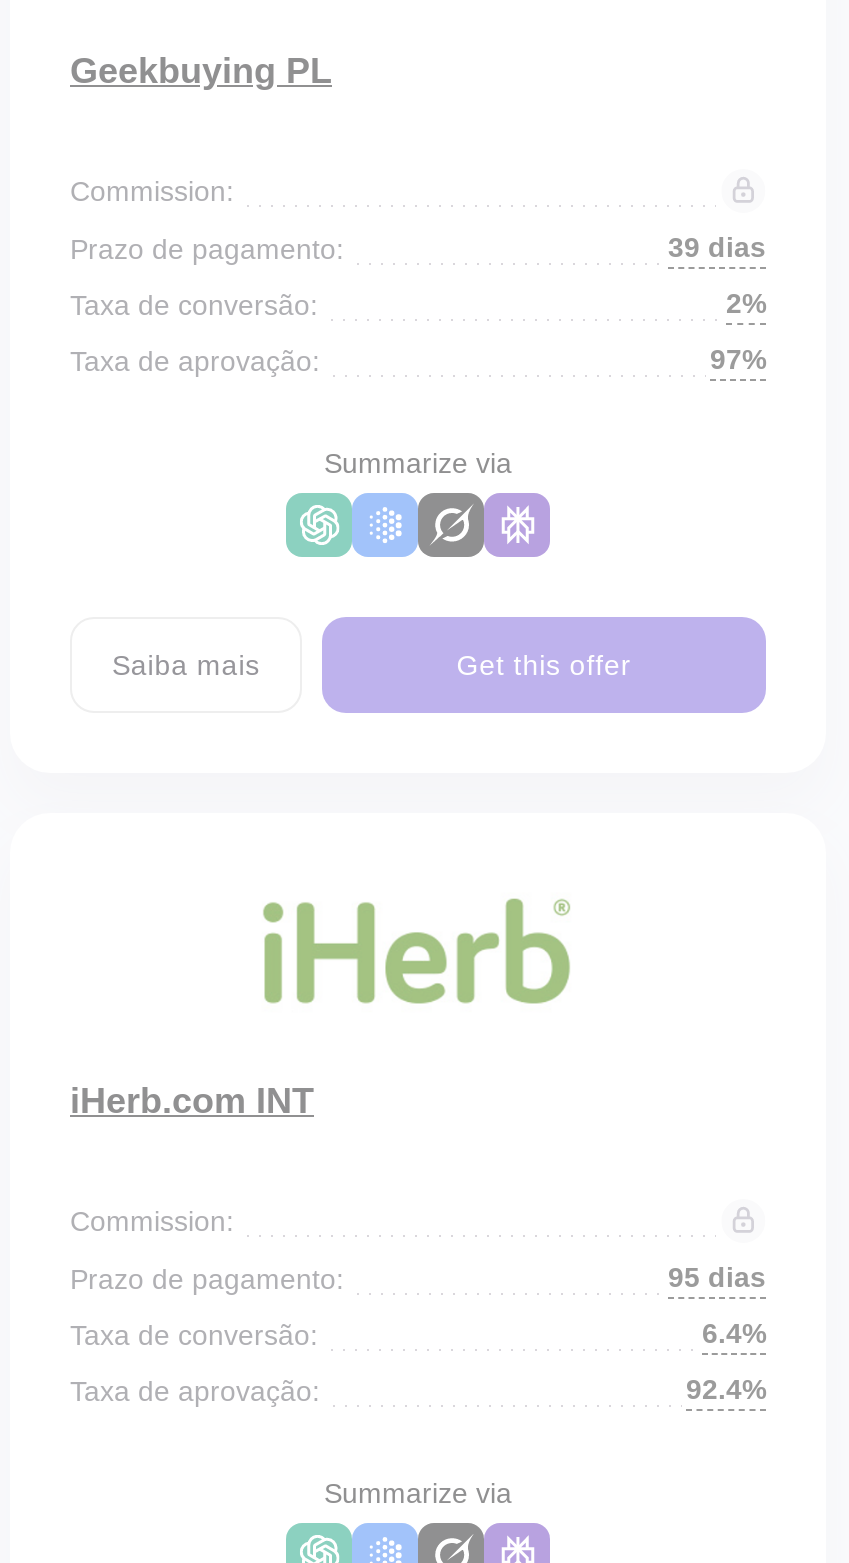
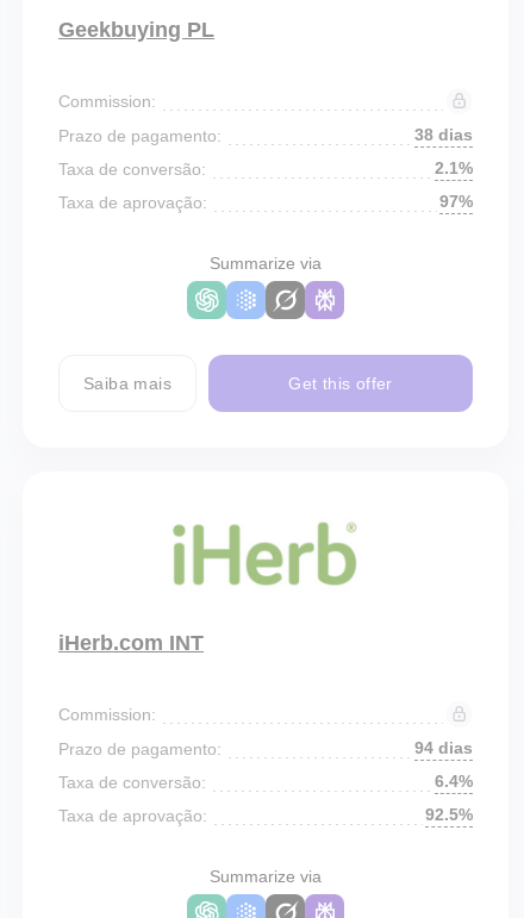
- 39 dias
+ 38 dias

- 2%
+ 2.1%

- 95 dias
+ 94 dias

- 92.4%
+ 92.5%
